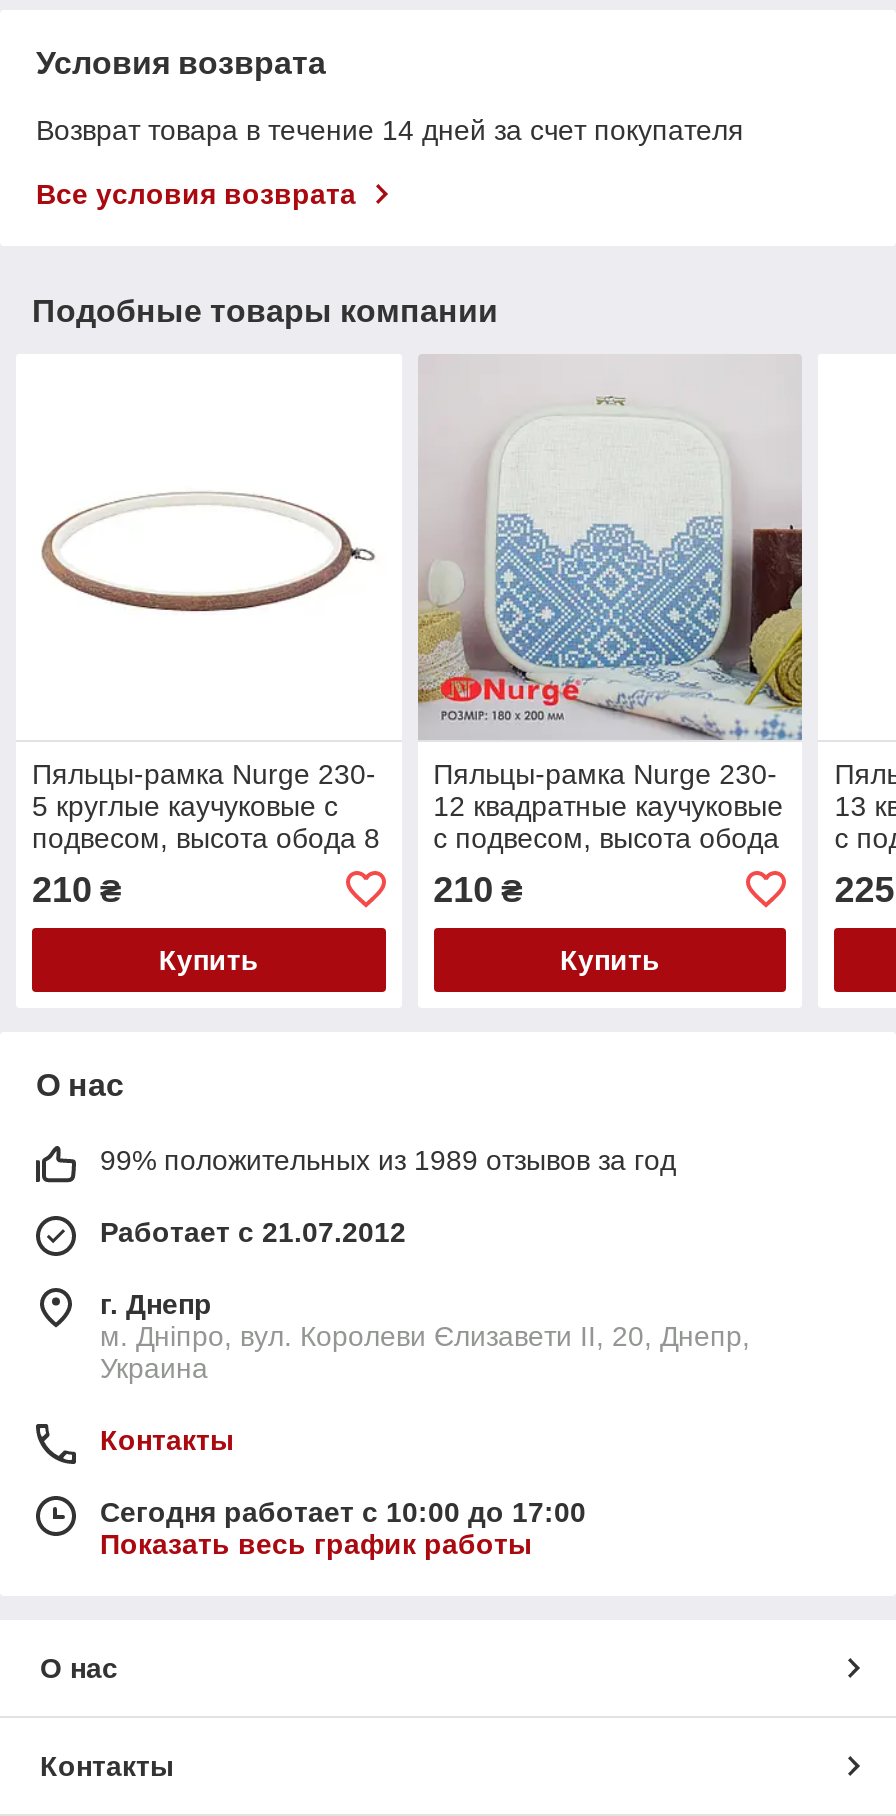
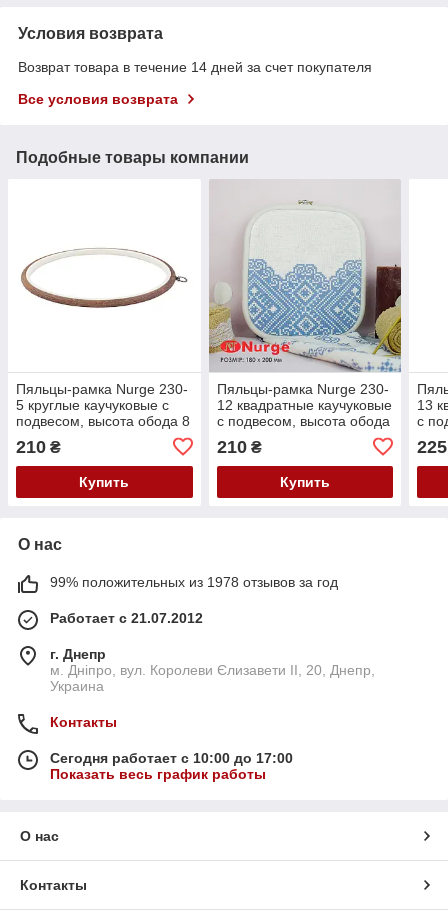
- 99% положительных из 1989 отзывов за год
+ 99% положительных из 1978 отзывов за год
